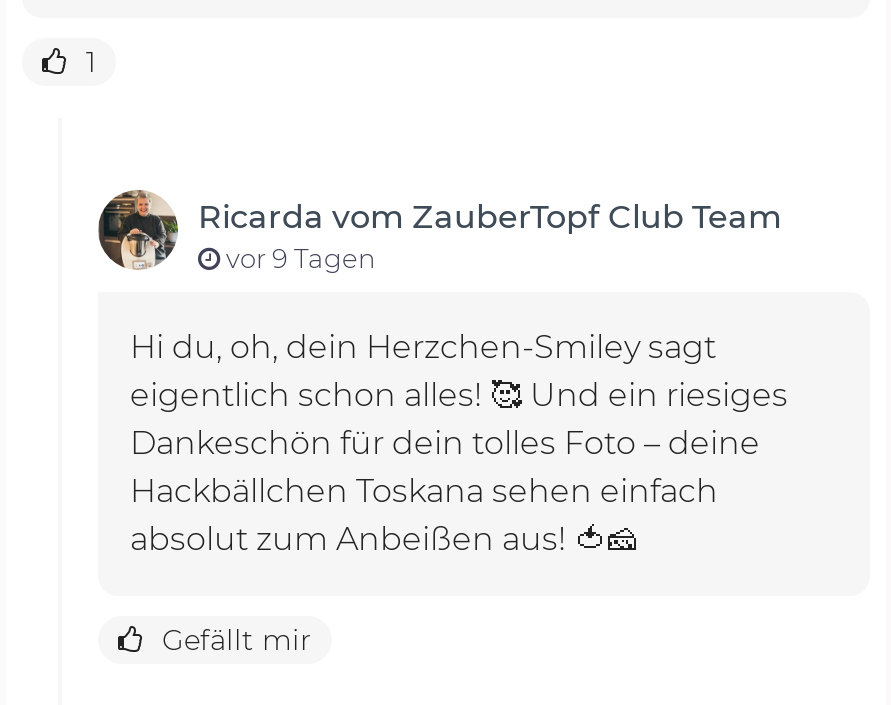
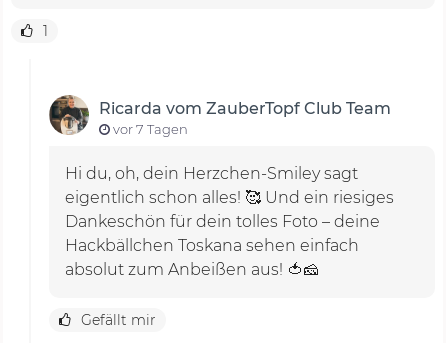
- vor 9 Tagen
+ vor 7 Tagen
